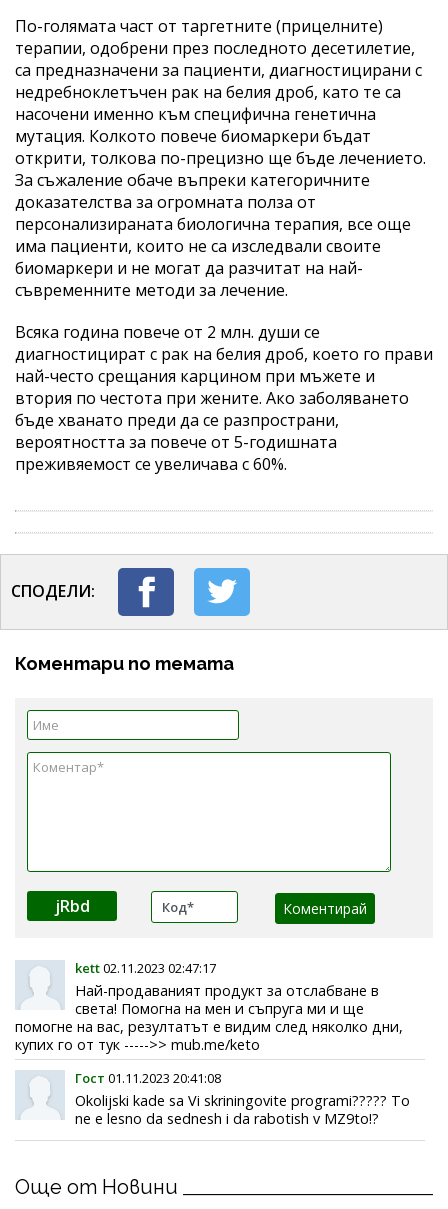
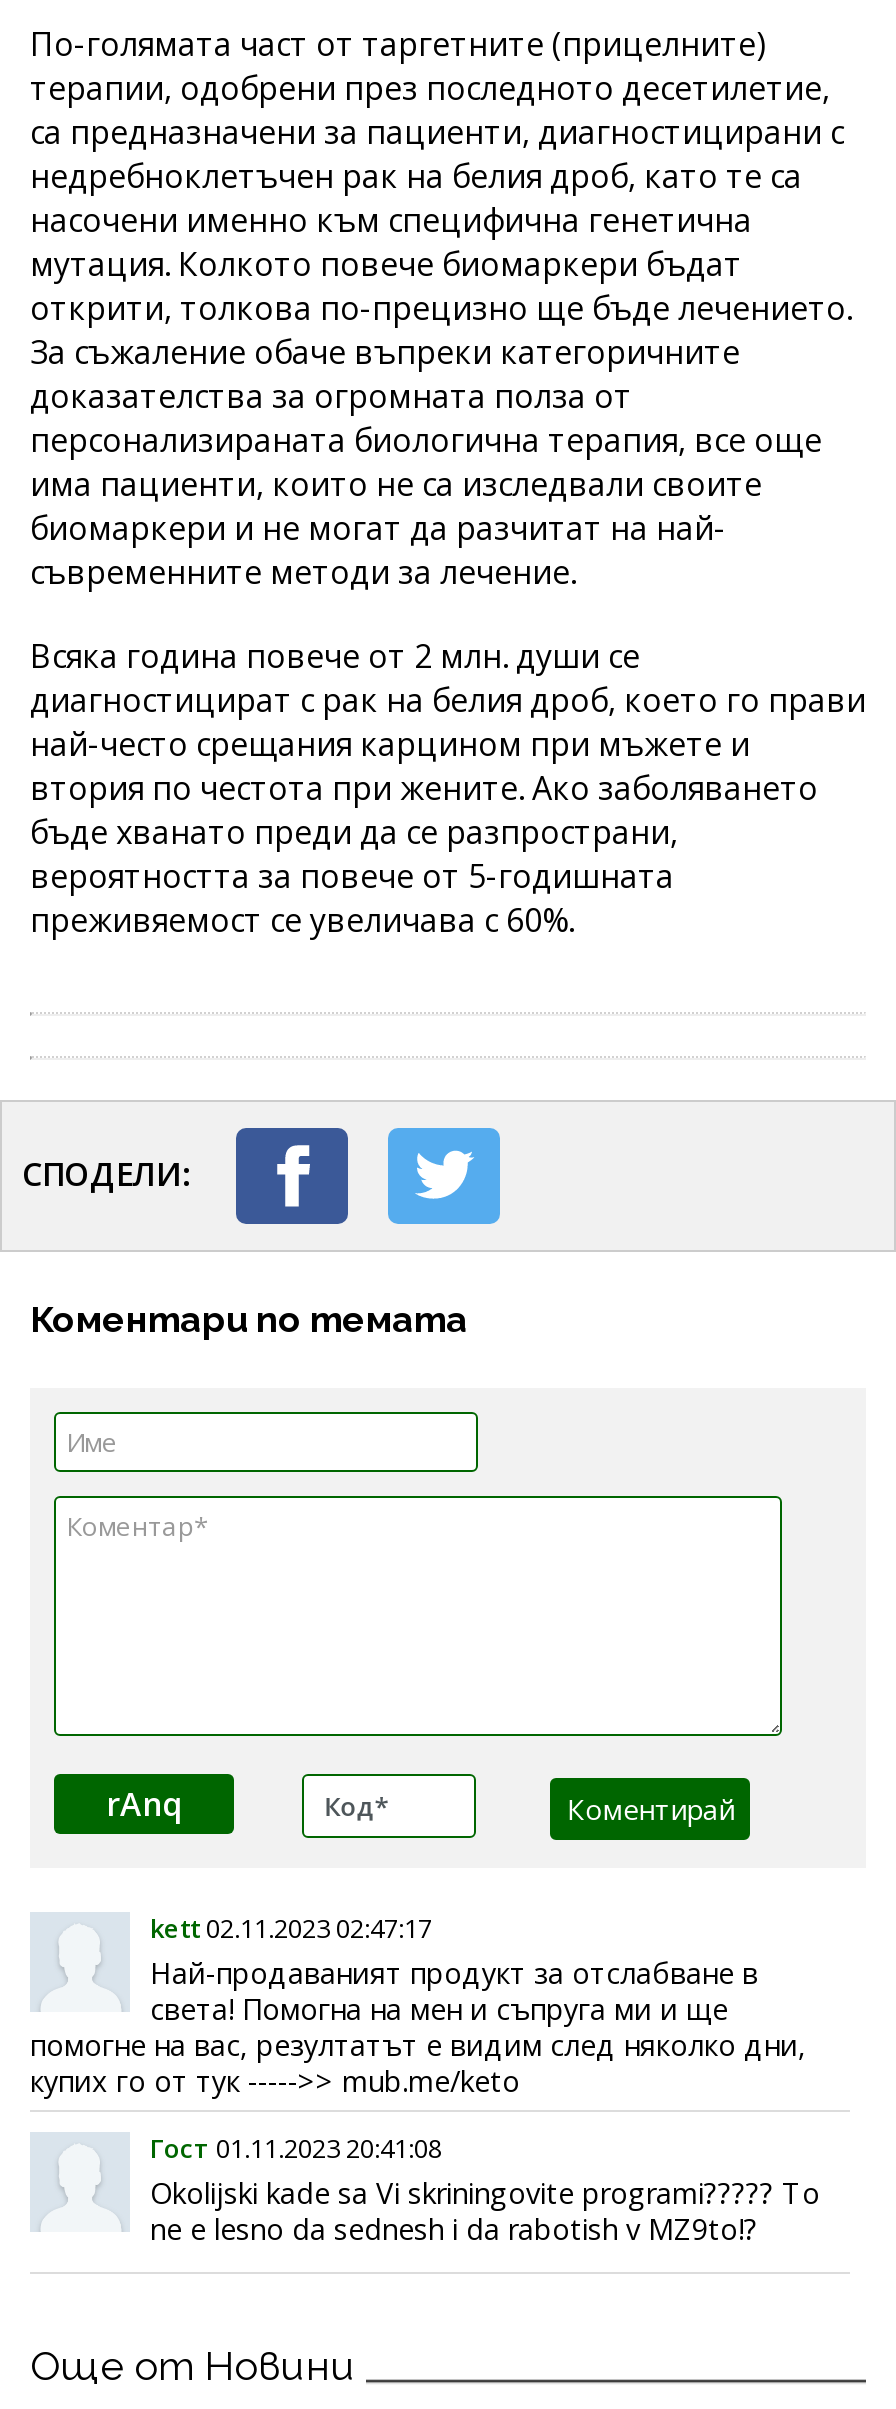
- jRbd
+ rAnq
